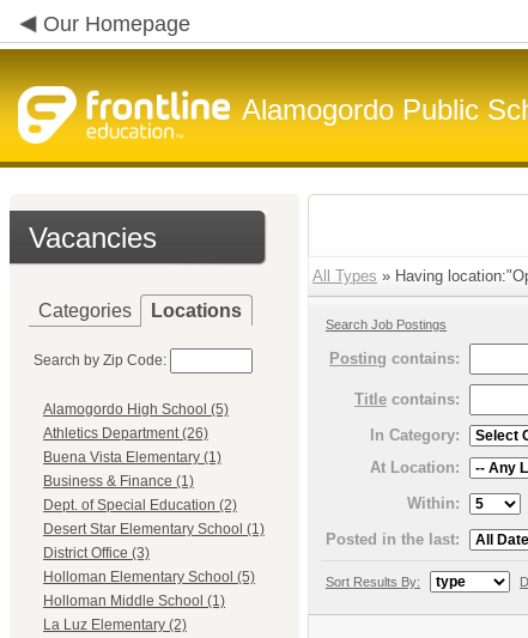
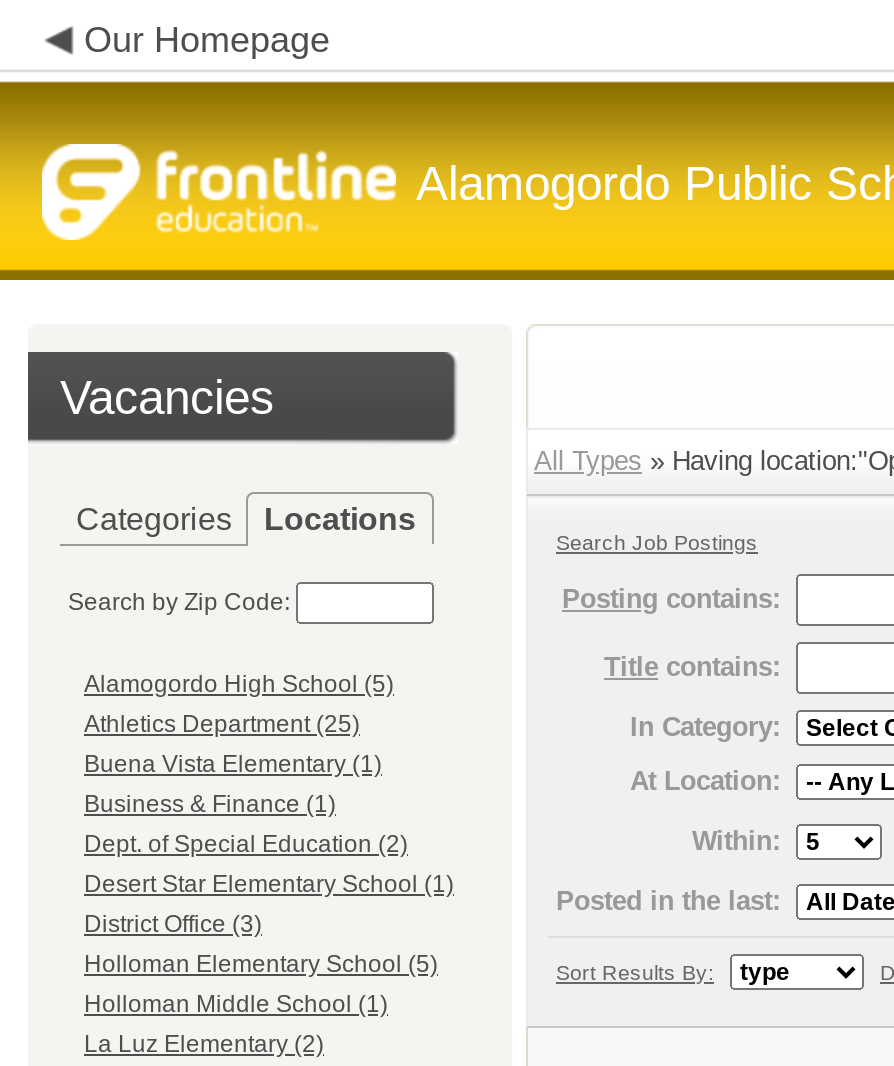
- Athletics Department (26)
+ Athletics Department (25)
